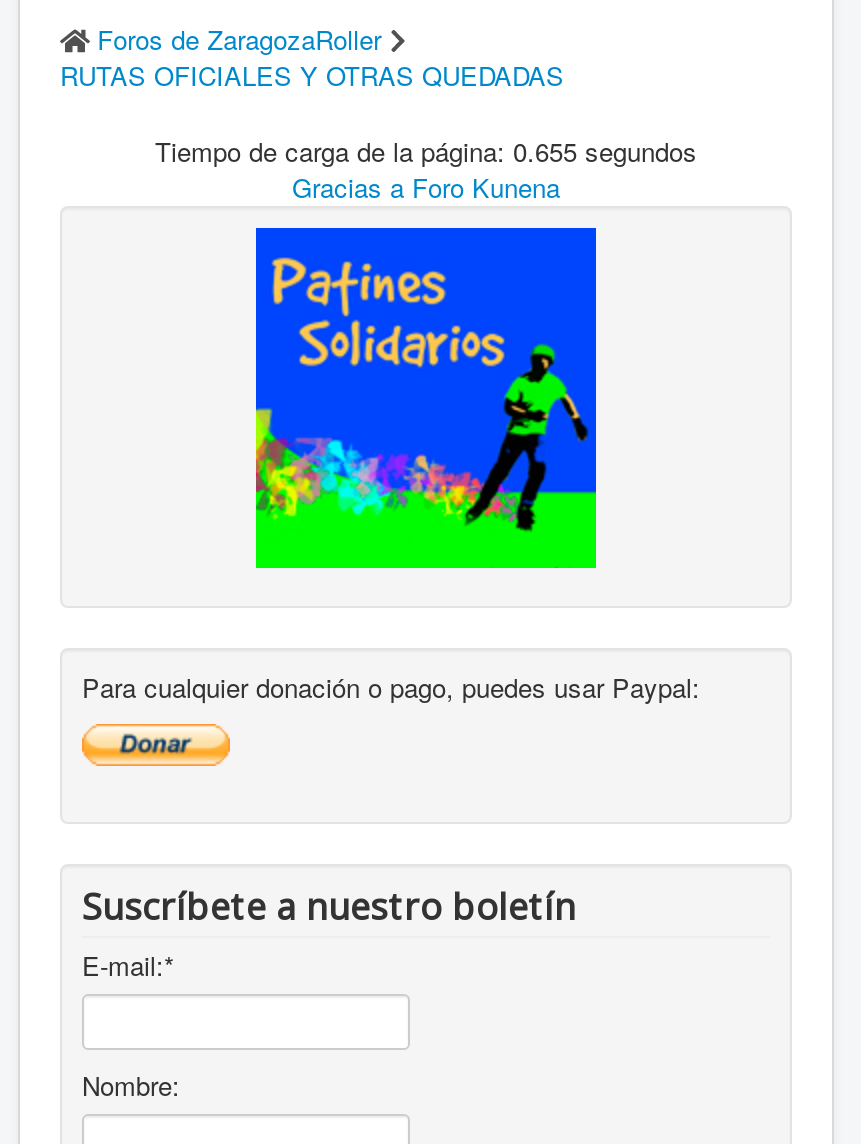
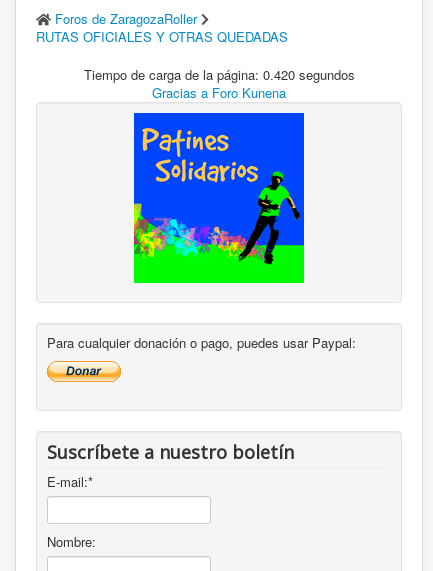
- Tiempo de carga de la página: 0.655 segundos
+ Tiempo de carga de la página: 0.420 segundos
